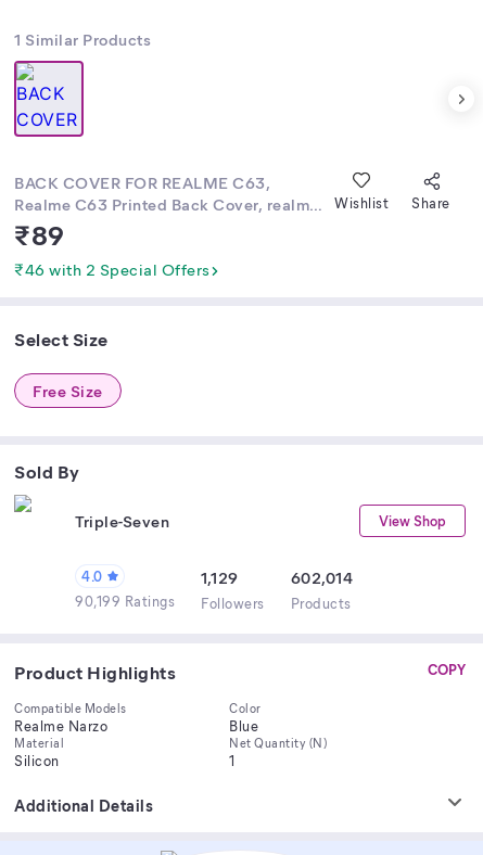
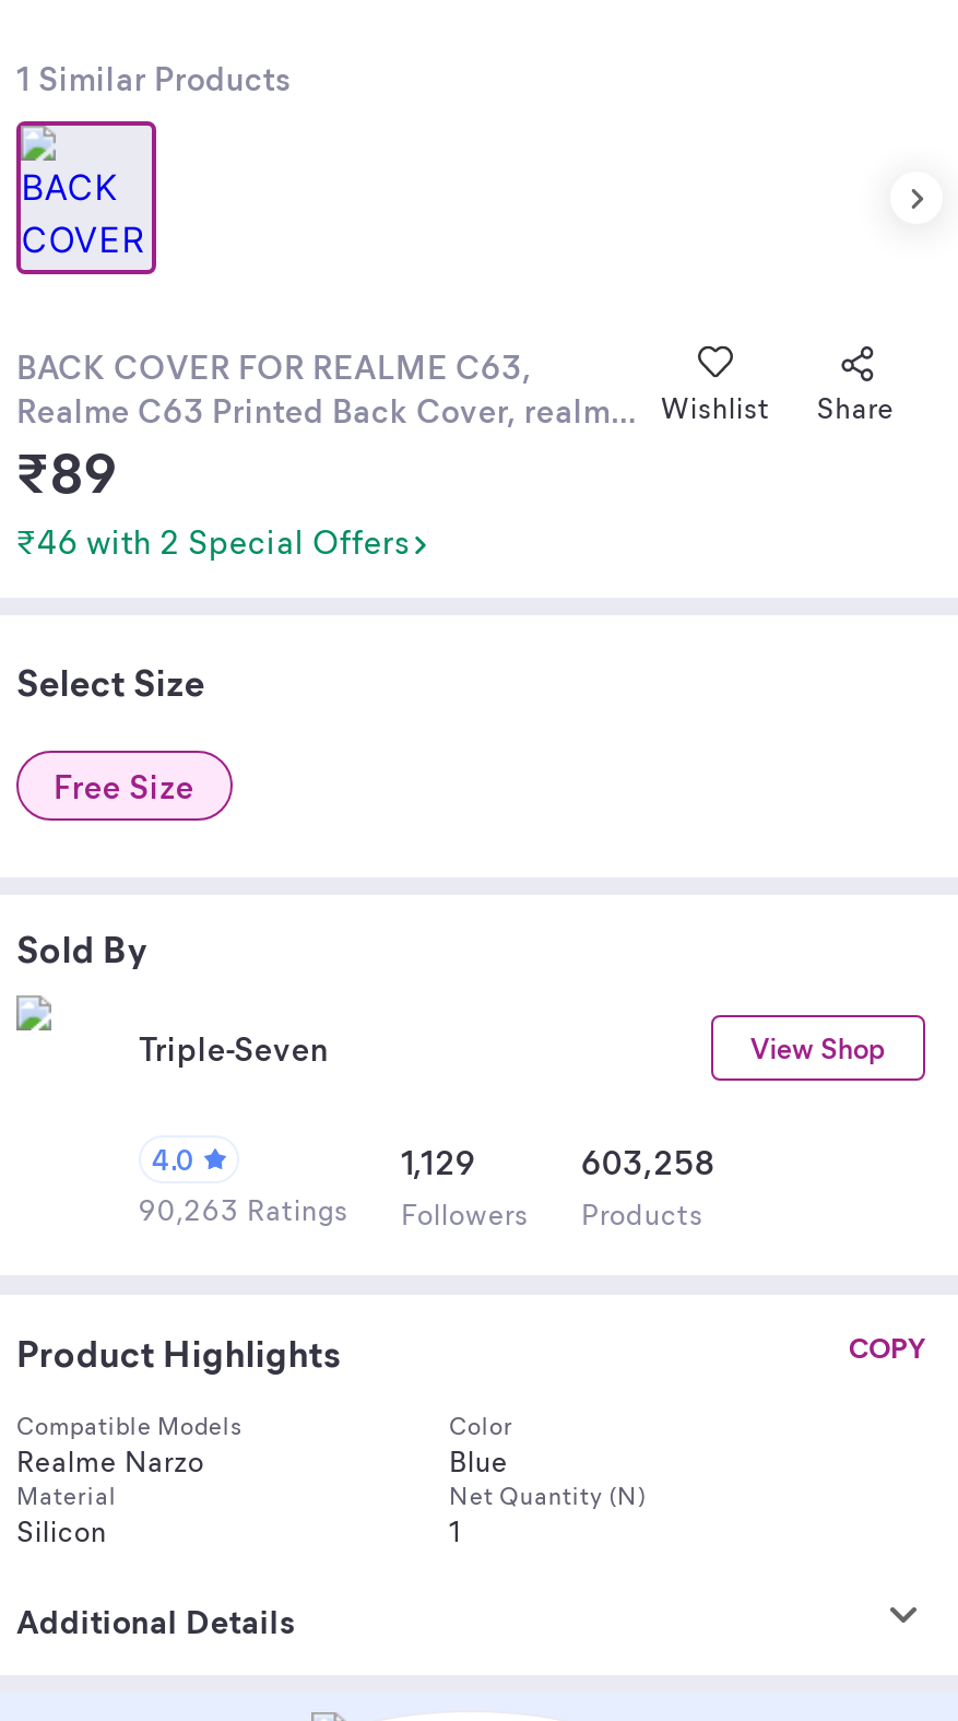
- 602,014
+ 603,258

- 90,199 Ratings Followers Products
+ 90,263 Ratings Followers Products
